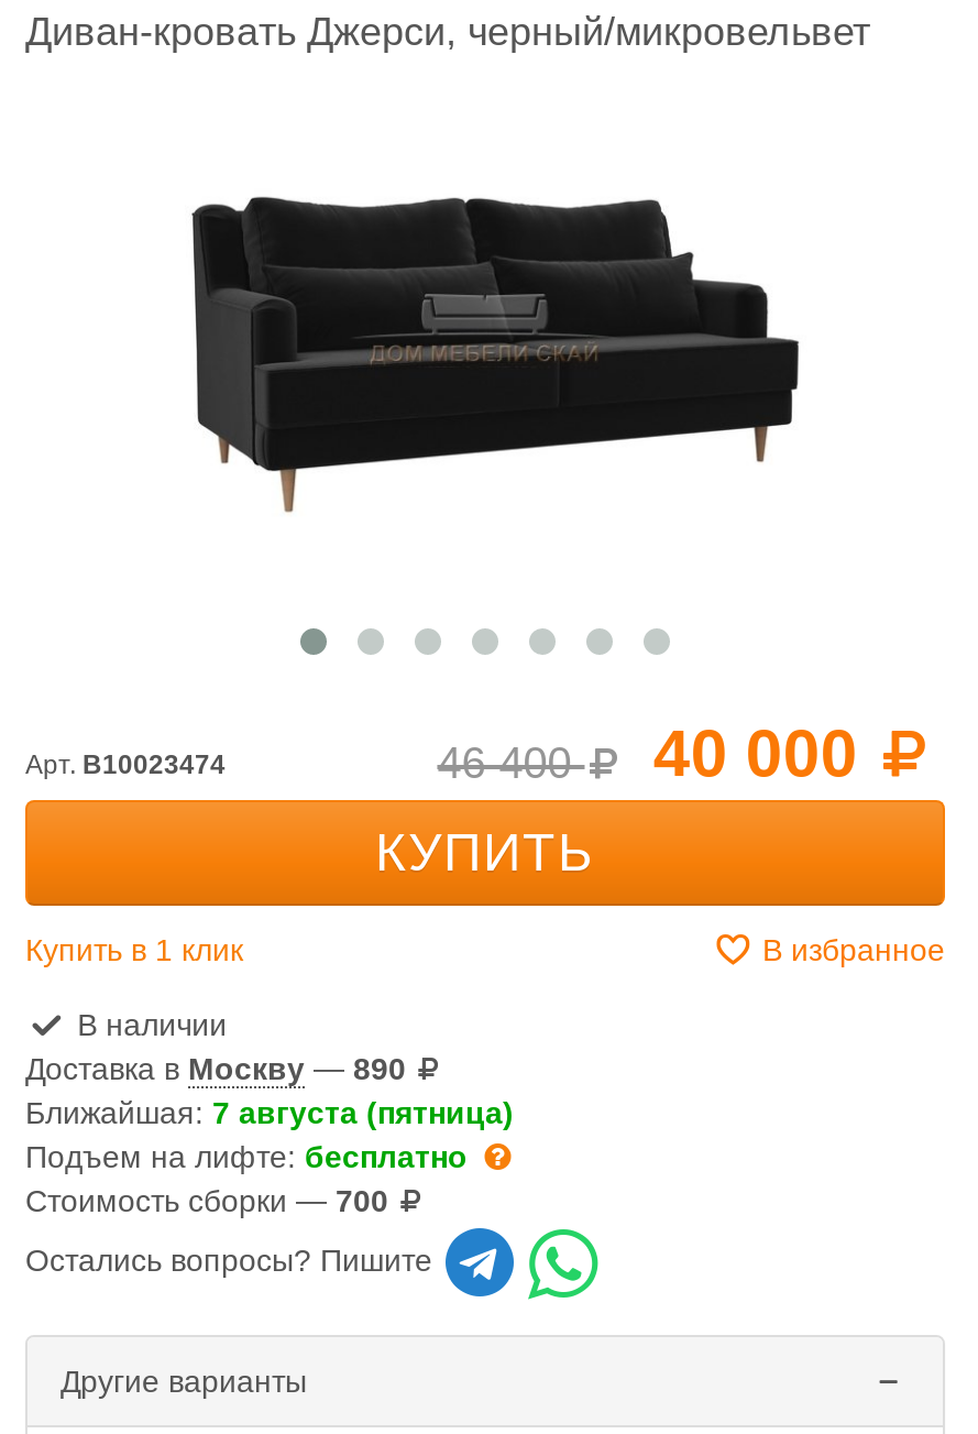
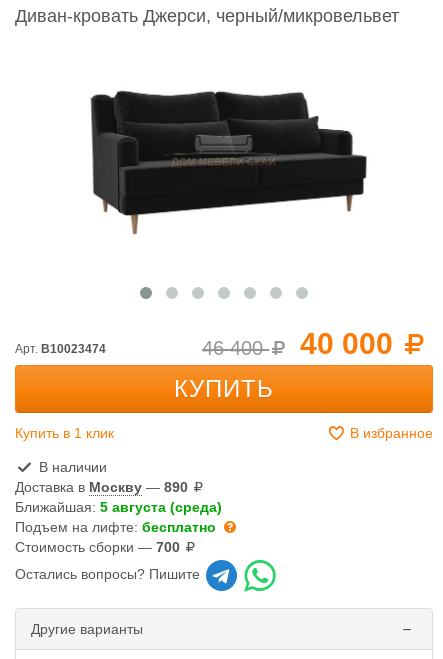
- Ближайшая: 7 августа (пятница)
+ Ближайшая: 5 августа (среда)
